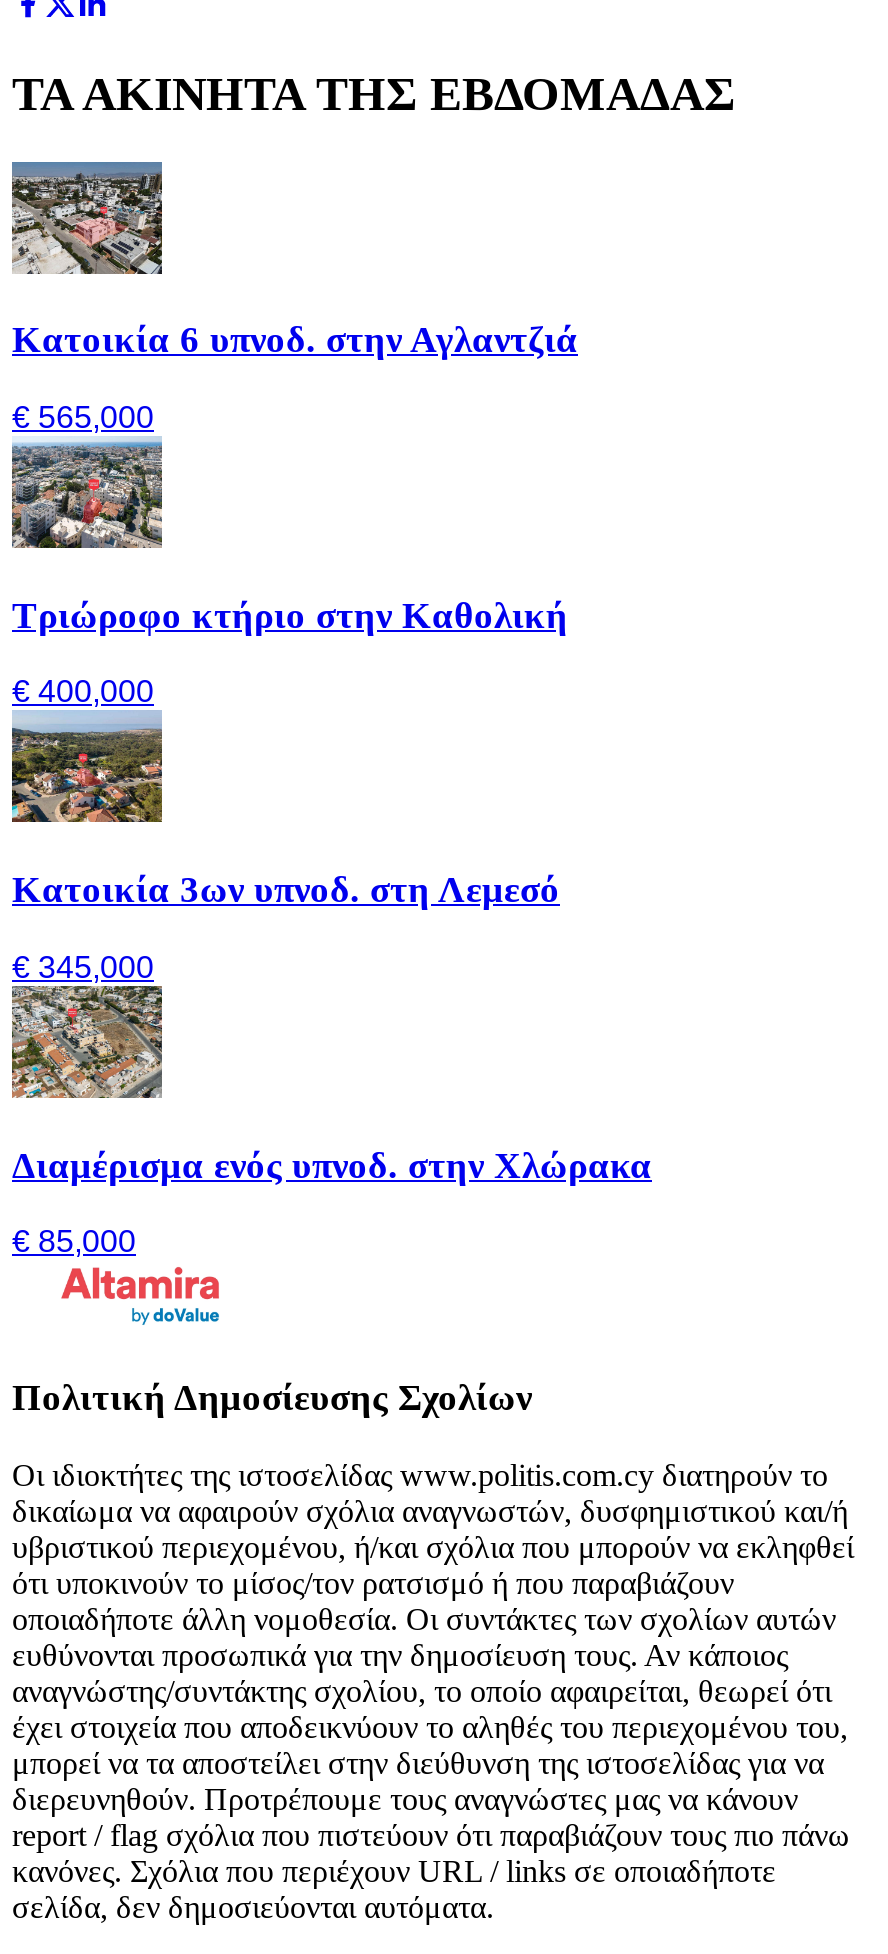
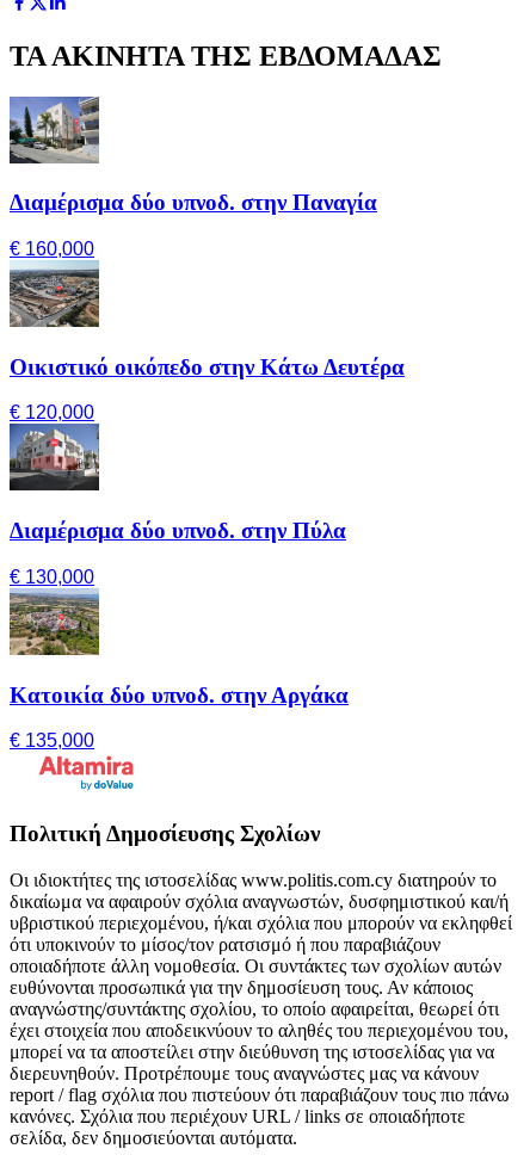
- [image]
- Κατοικία 6 υπνοδ. στην Αγλαντζιά
+ [image]
+ Διαμέρισμα δύο υπνοδ. στην Παναγία

- € 565,000
+ € 160,000

- [image]
- Τριώροφο κτήριο στην Καθολική
+ [image]
+ Οικιστικό οικόπεδο στην Κάτω Δευτέρα

- € 400,000
+ € 120,000

- [image]
- Κατοικία 3ων υπνοδ. στη Λεμεσό
+ [image]
+ Διαμέρισμα δύο υπνοδ. στην Πύλα

- € 345,000
+ € 130,000

- [image]
- Διαμέρισμα ενός υπνοδ. στην Χλώρακα
+ [image]
+ Κατοικία δύο υπνοδ. στην Αργάκα

- € 85,000
+ € 135,000
